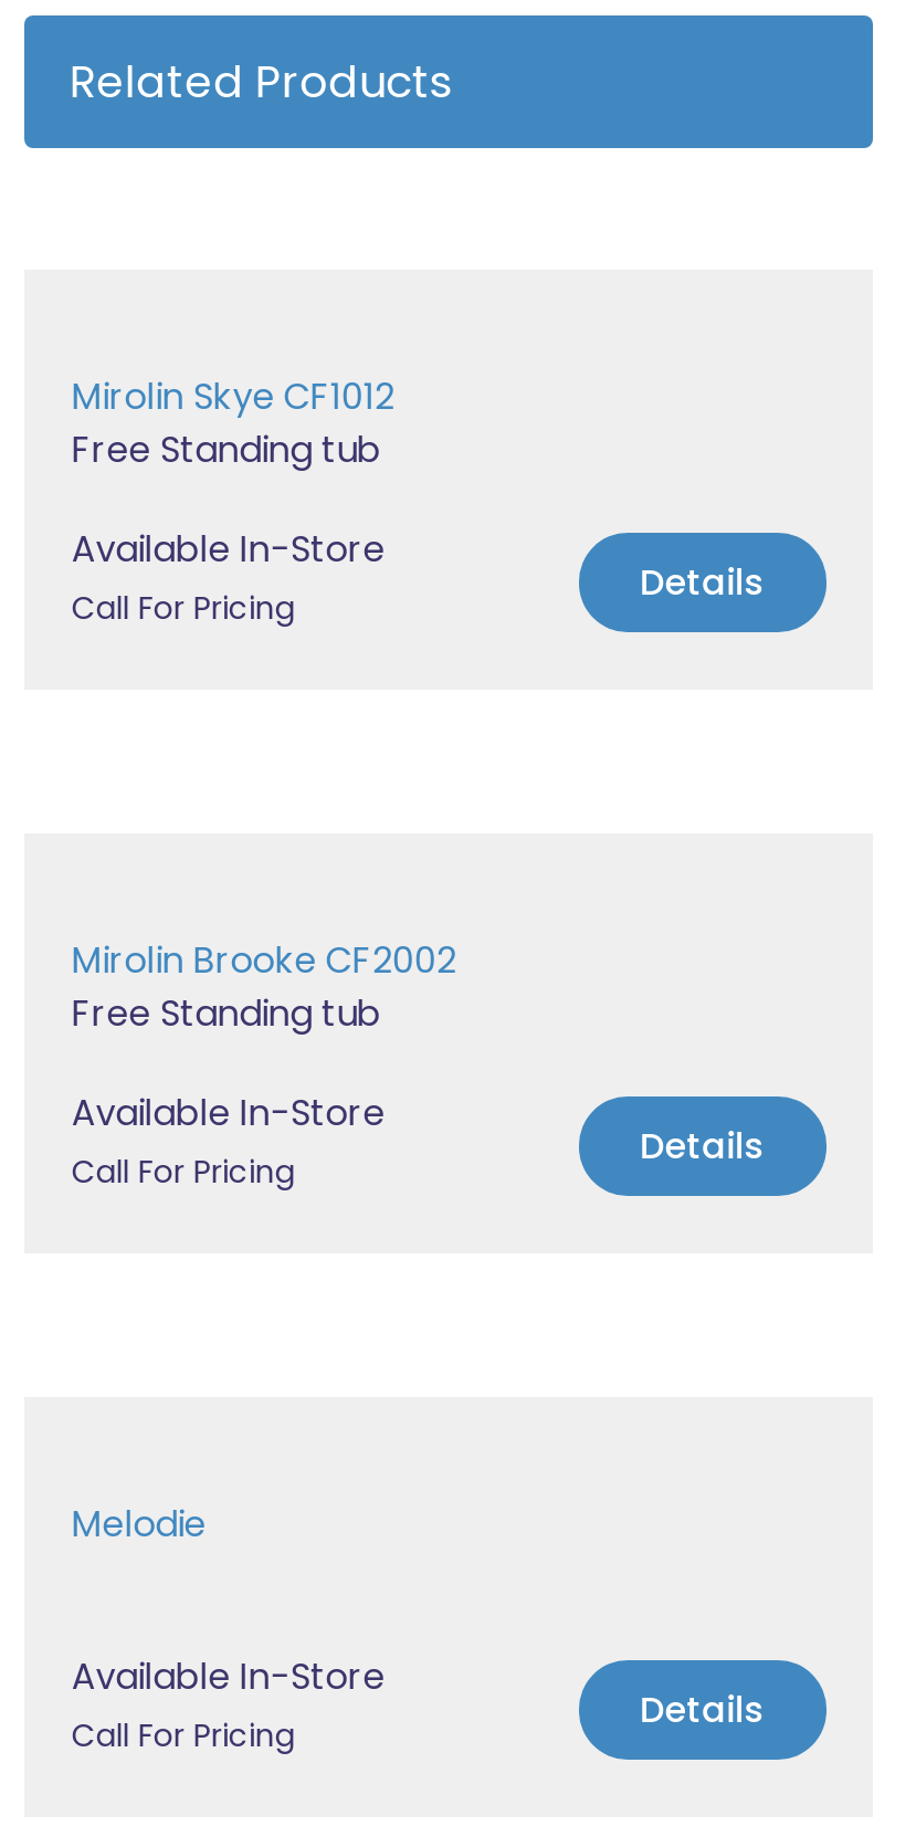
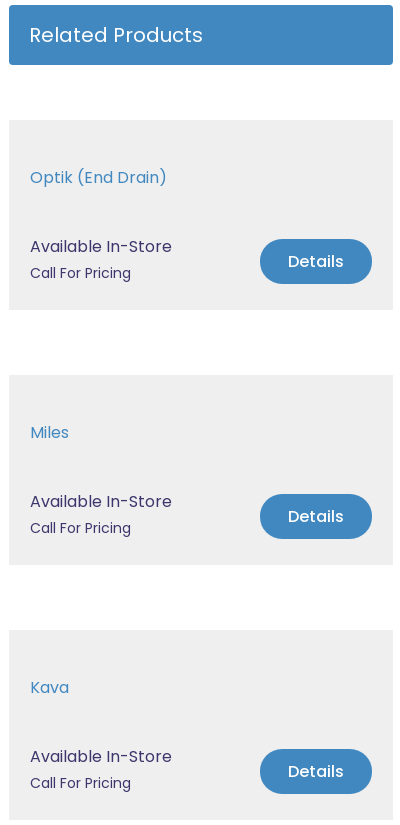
- Mirolin Skye CF1012
- Free Standing tub
+ Optik (End Drain)

- Mirolin Brooke CF2002
- Free Standing tub
+ Miles

- Melodie
+ Kava
